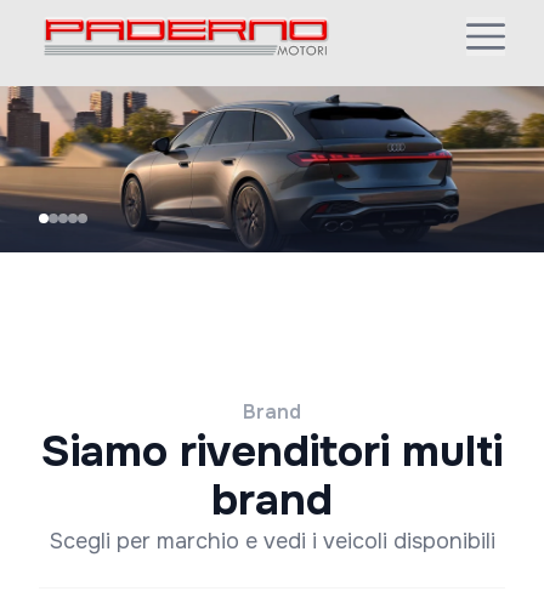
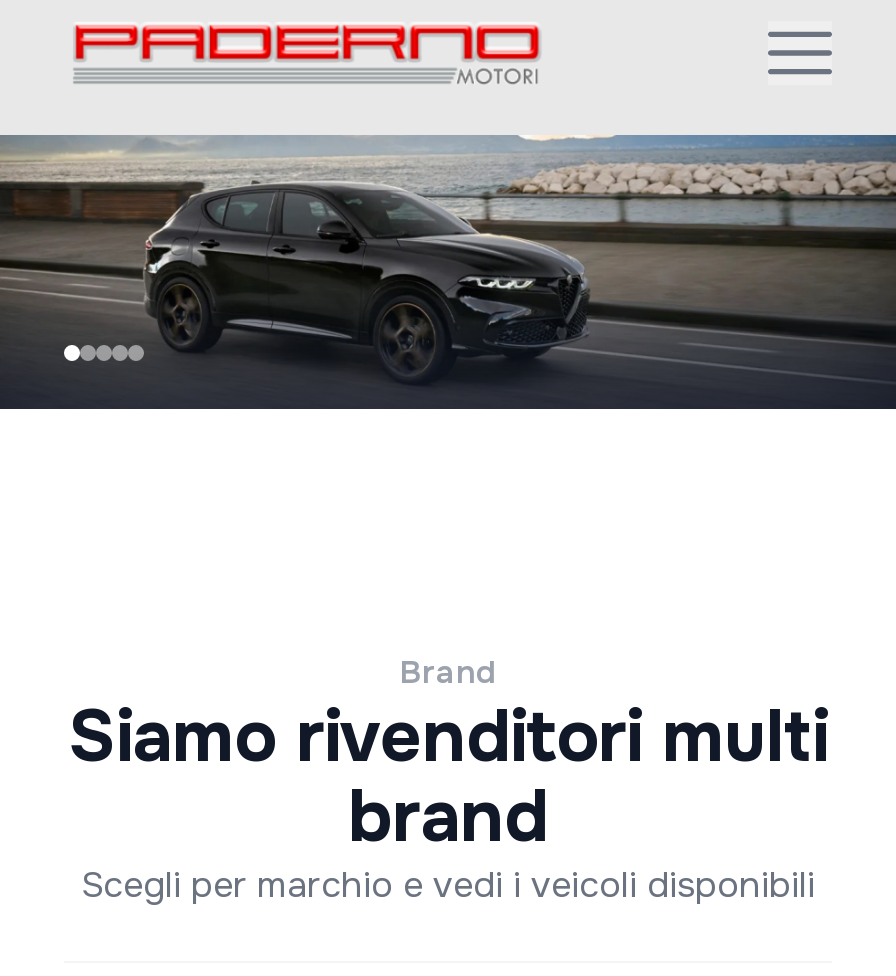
- [image]
+ [image]
